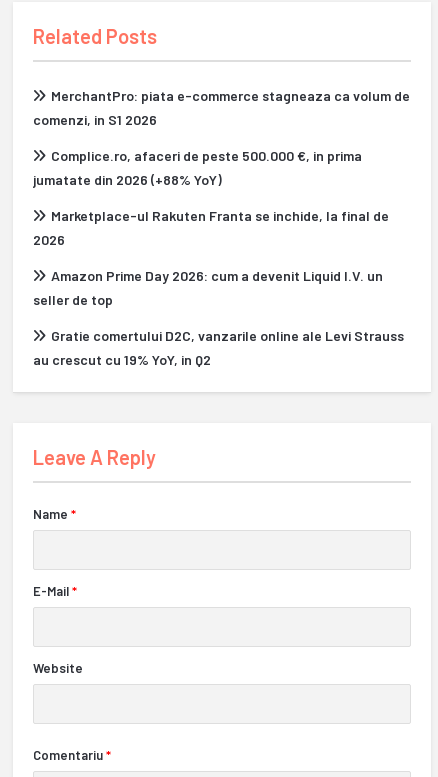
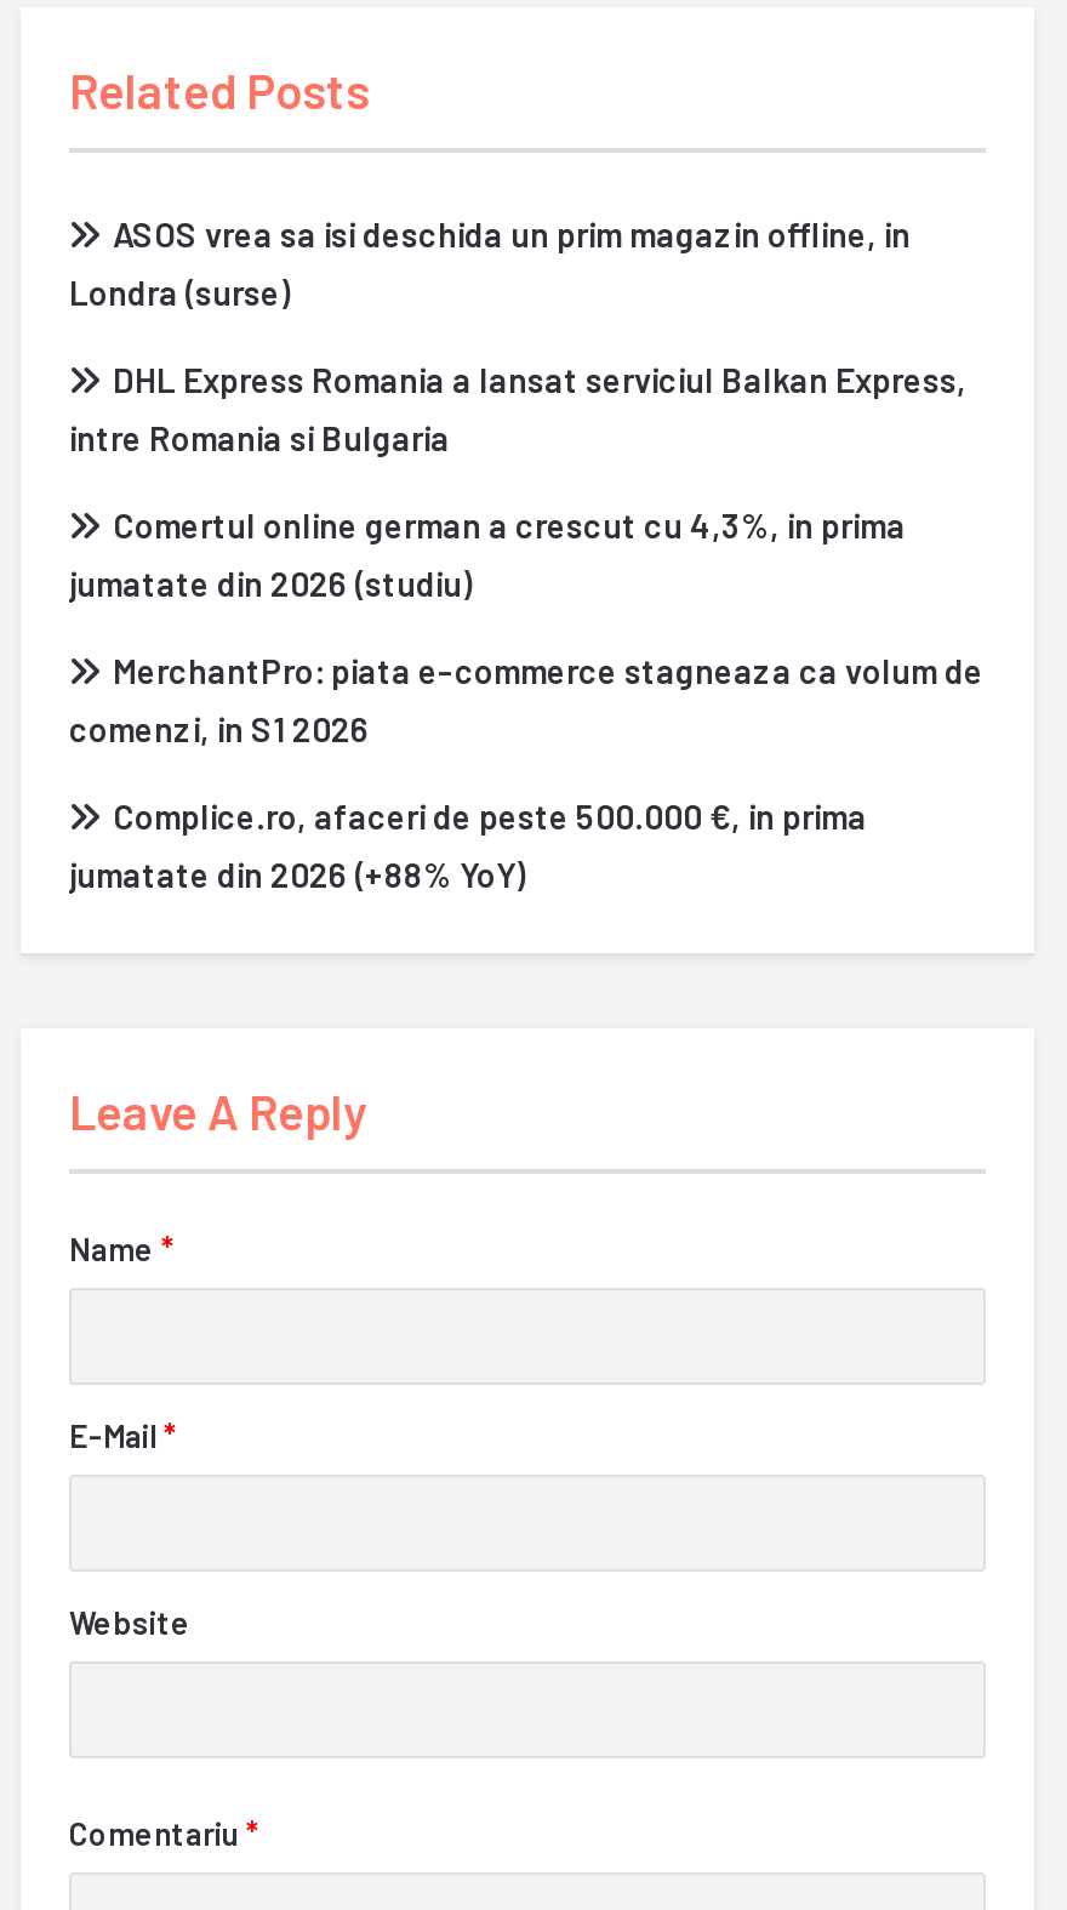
+ ASOS vrea sa isi deschida un prim magazin offline, in
+ Londra (surse)
+ DHL Express Romania a lansat serviciul Balkan Express,
+ intre Romania si Bulgaria
+ Comertul online german a crescut cu 4,3%, in prima
+ jumatate din 2026 (studiu)

moved down: MerchantPro: piata e-commerce stagneaza ca volum de | comenzi, in S1 2026 | Complice.ro, afaceri de peste 500.000 €, in prima | jumatate din 2026 (+88% YoY)

- Marketplace-ul Rakuten Franta se inchide, la final de
- 2026
- Amazon Prime Day 2026: cum a devenit Liquid I.V. un
- seller de top
- Gratie comertului D2C, vanzarile online ale Levi Strauss
- au crescut cu 19% YoY, in Q2
